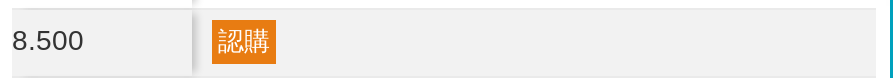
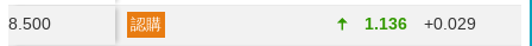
+ 1.136
+ +0.029
